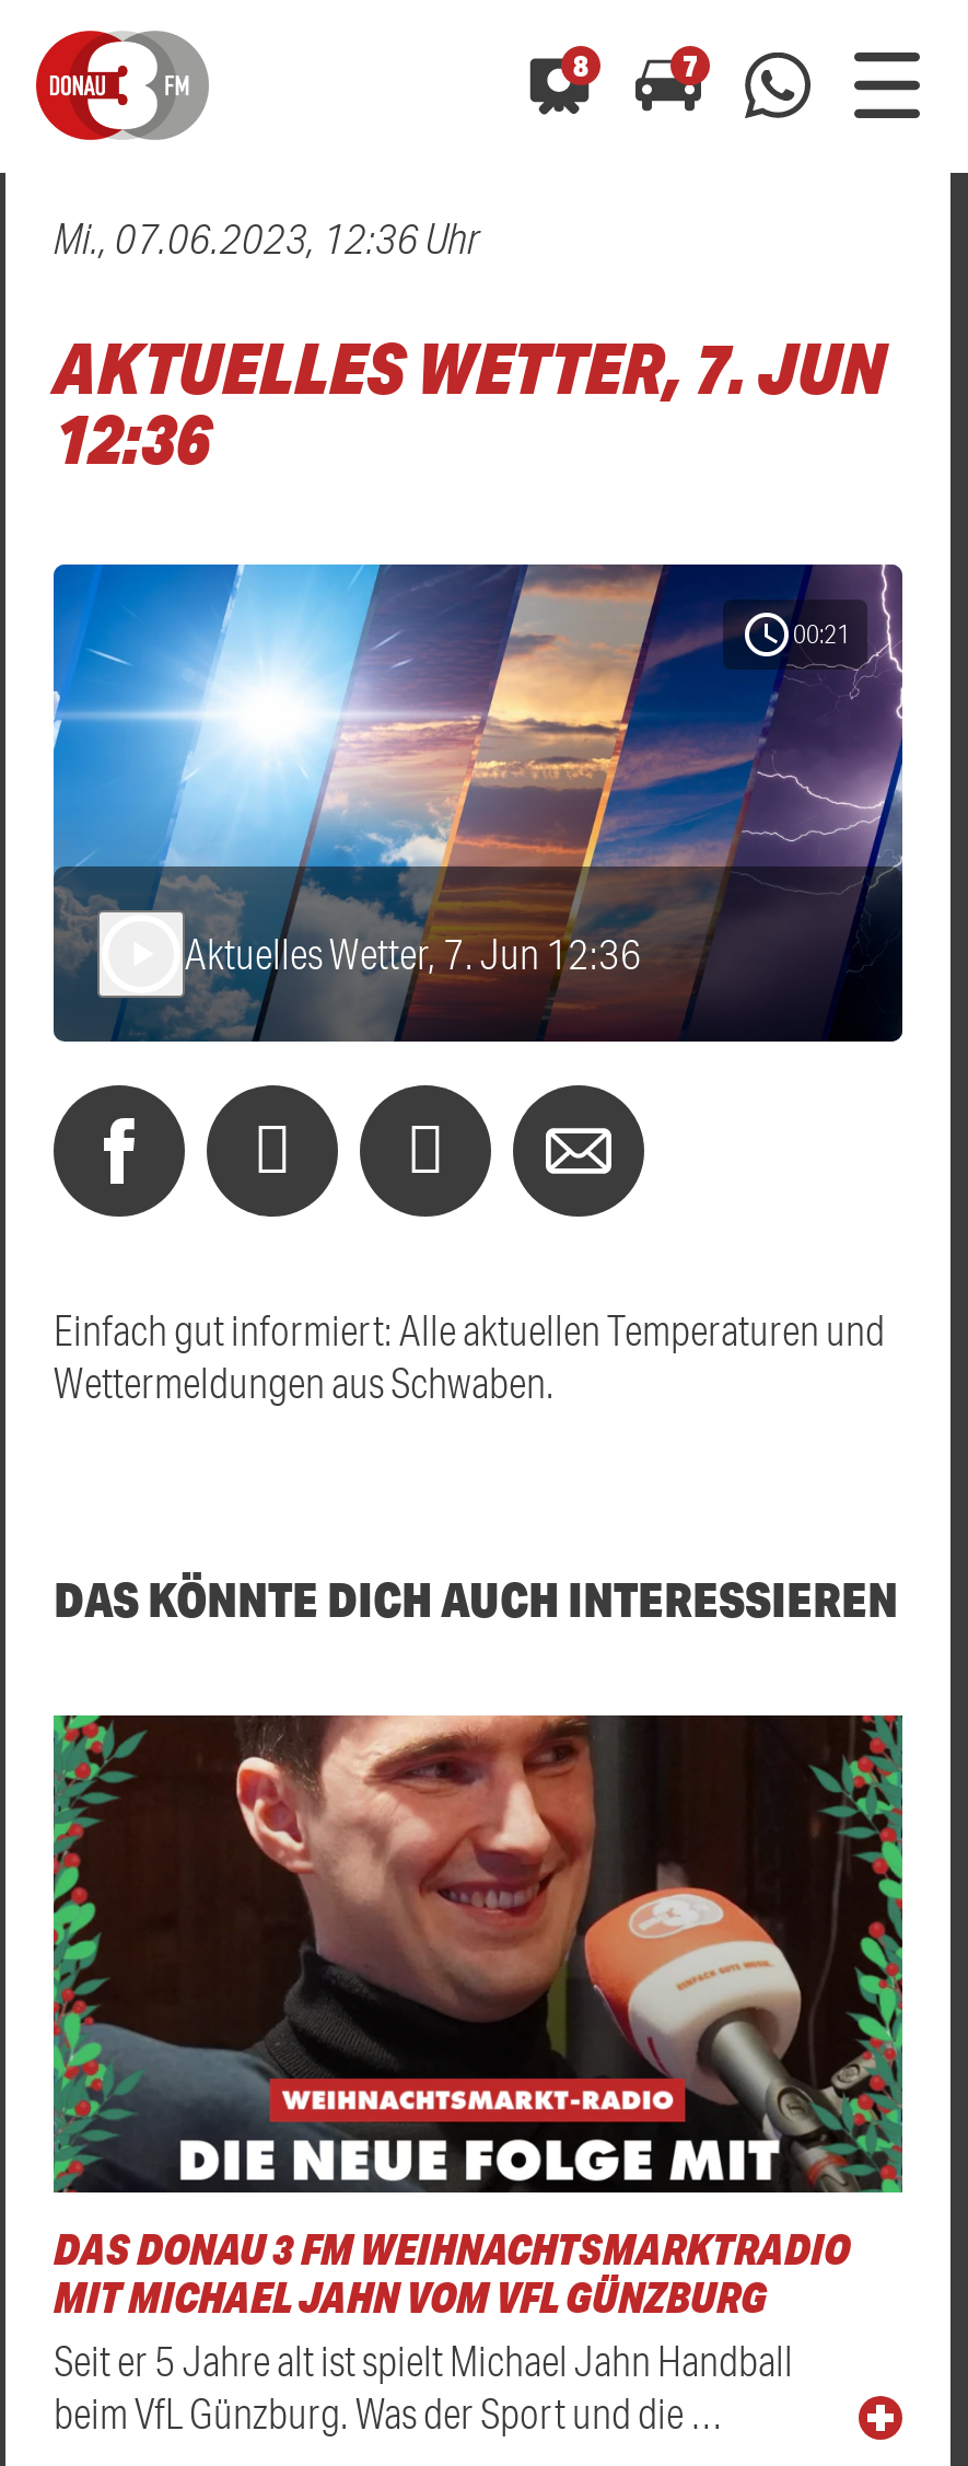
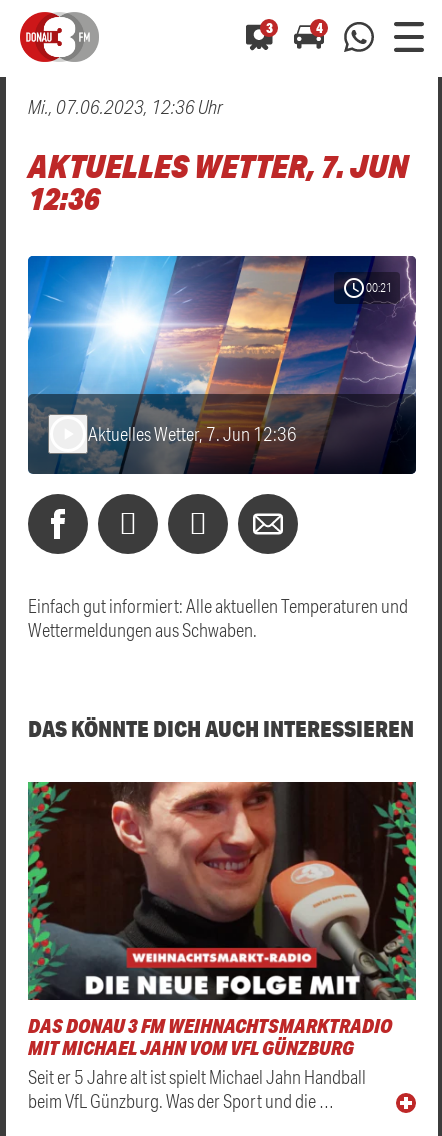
- 8
+ 3

- 7
+ 4
